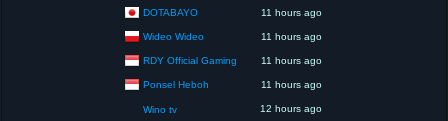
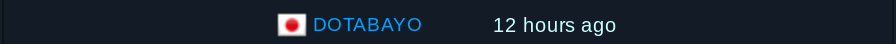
- 11 hours ago
- Wideo Wideo
- 11 hours ago
- RDY Official Gaming
- 11 hours ago
- Ponsel Heboh
- 11 hours ago
- Wino tv
